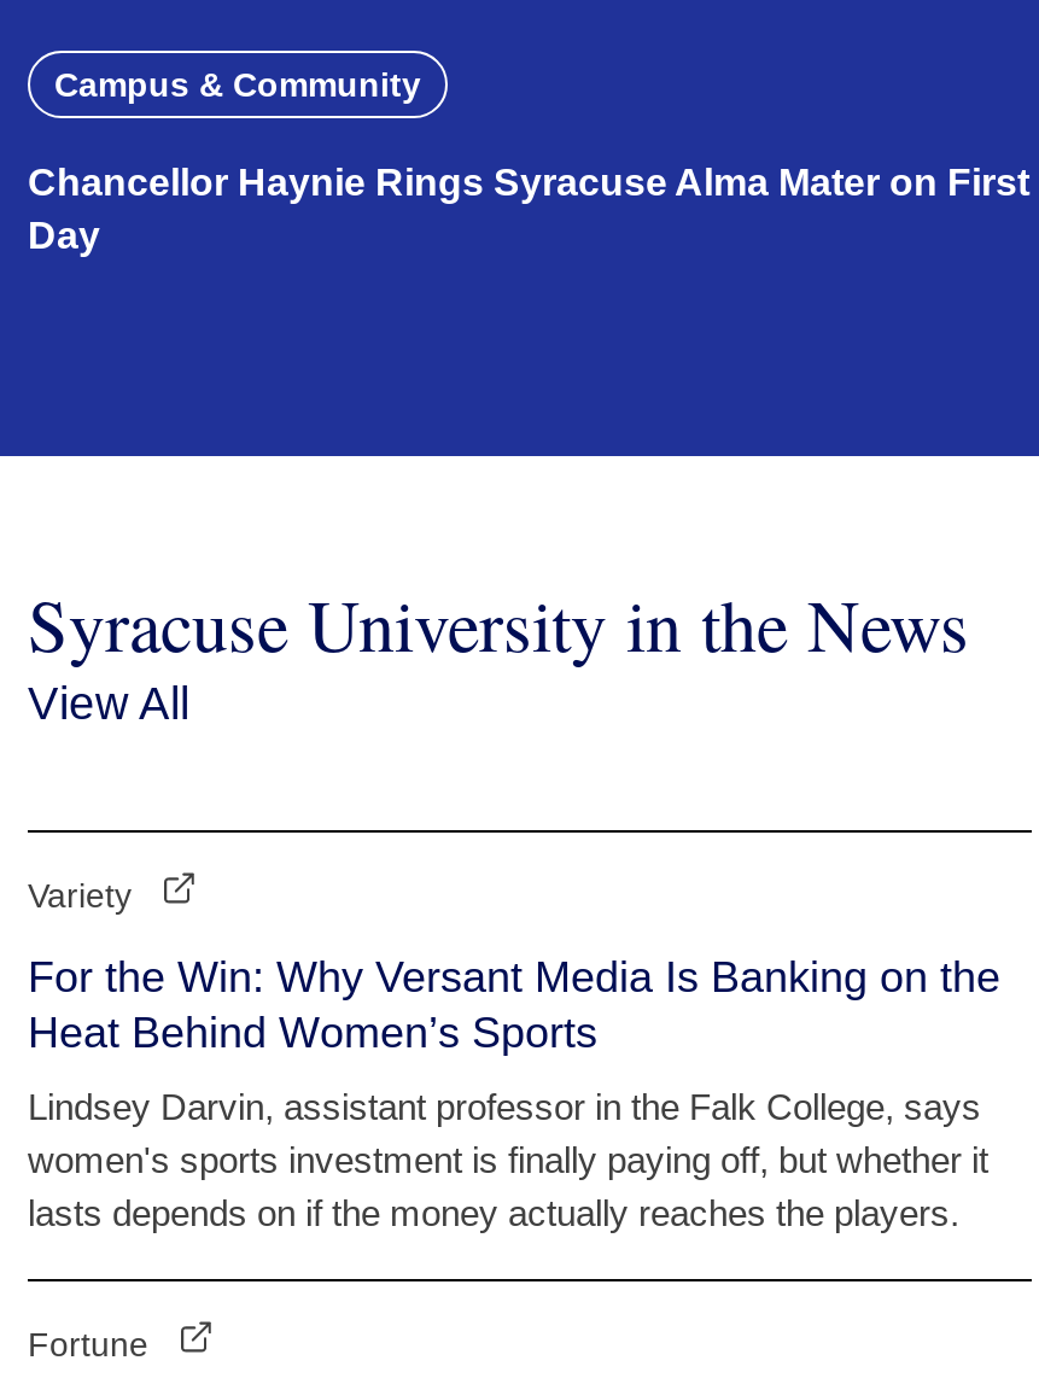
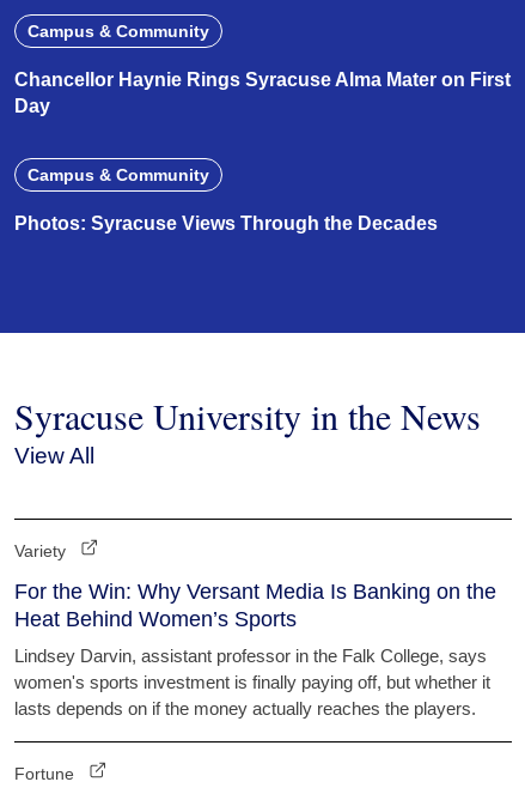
+ Campus & Community
+ Photos: Syracuse Views Through the Decades
